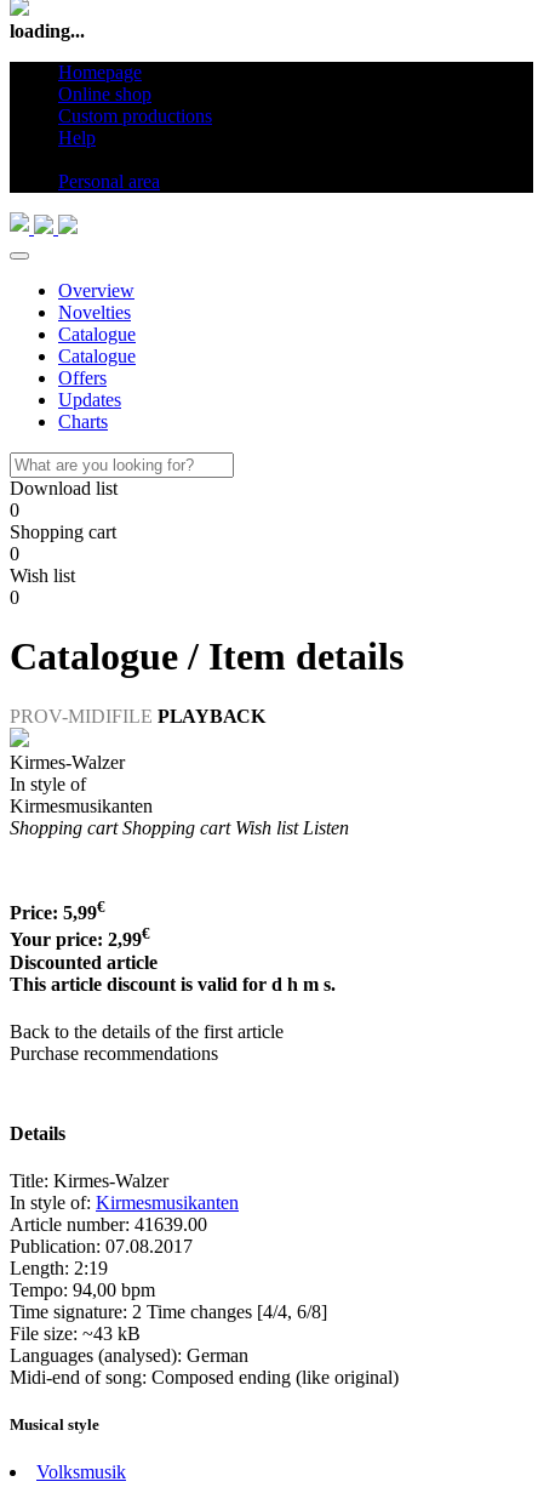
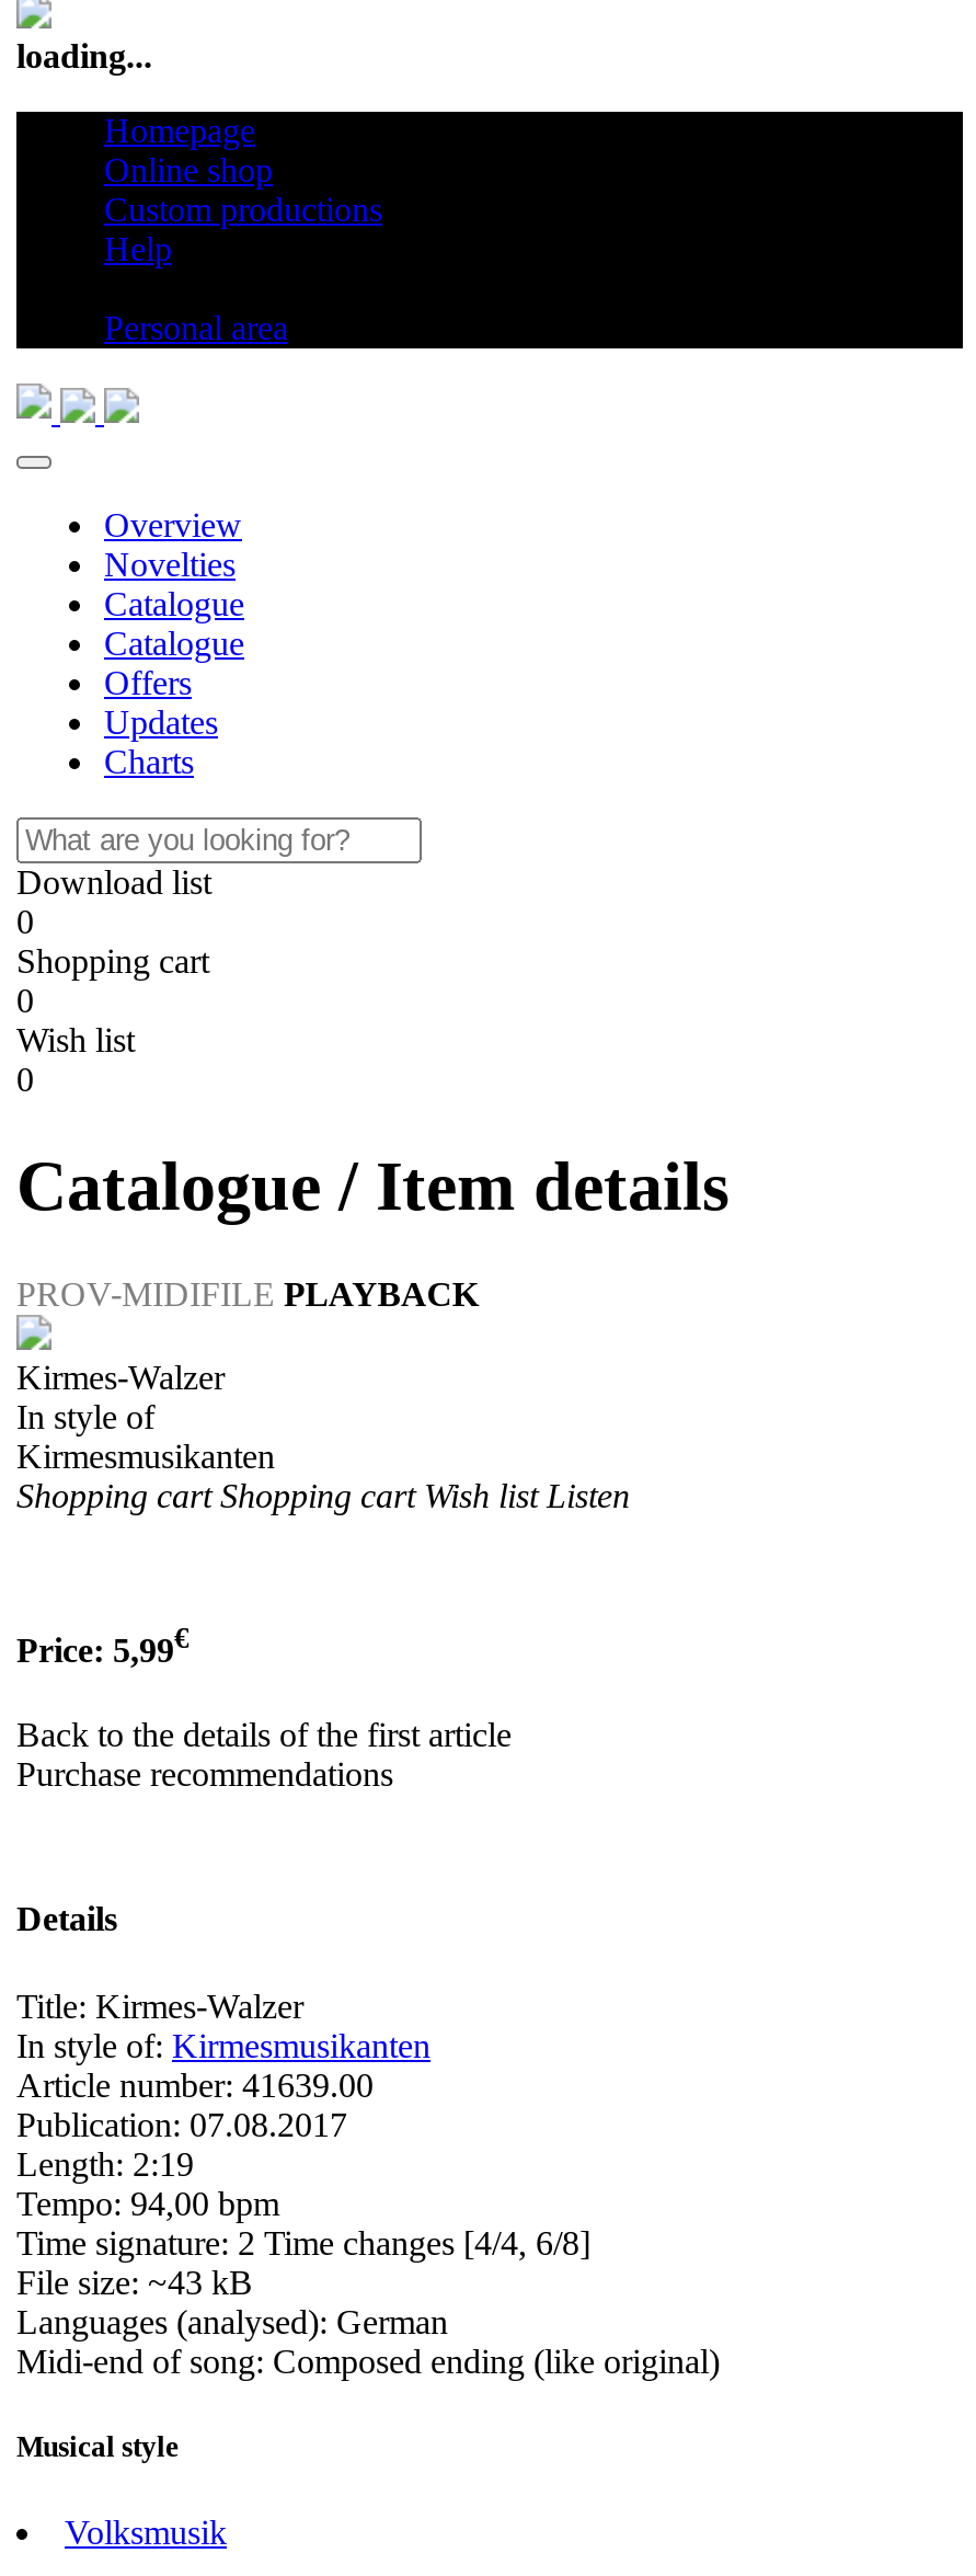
- Your price: 2,99€
- Discounted article
- This article discount is valid for d h m s.
